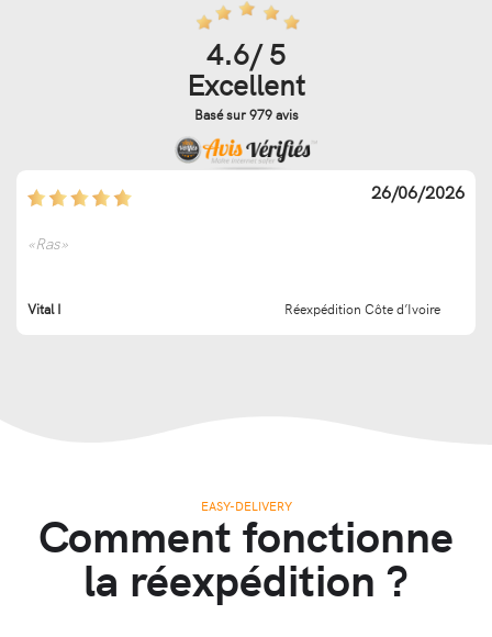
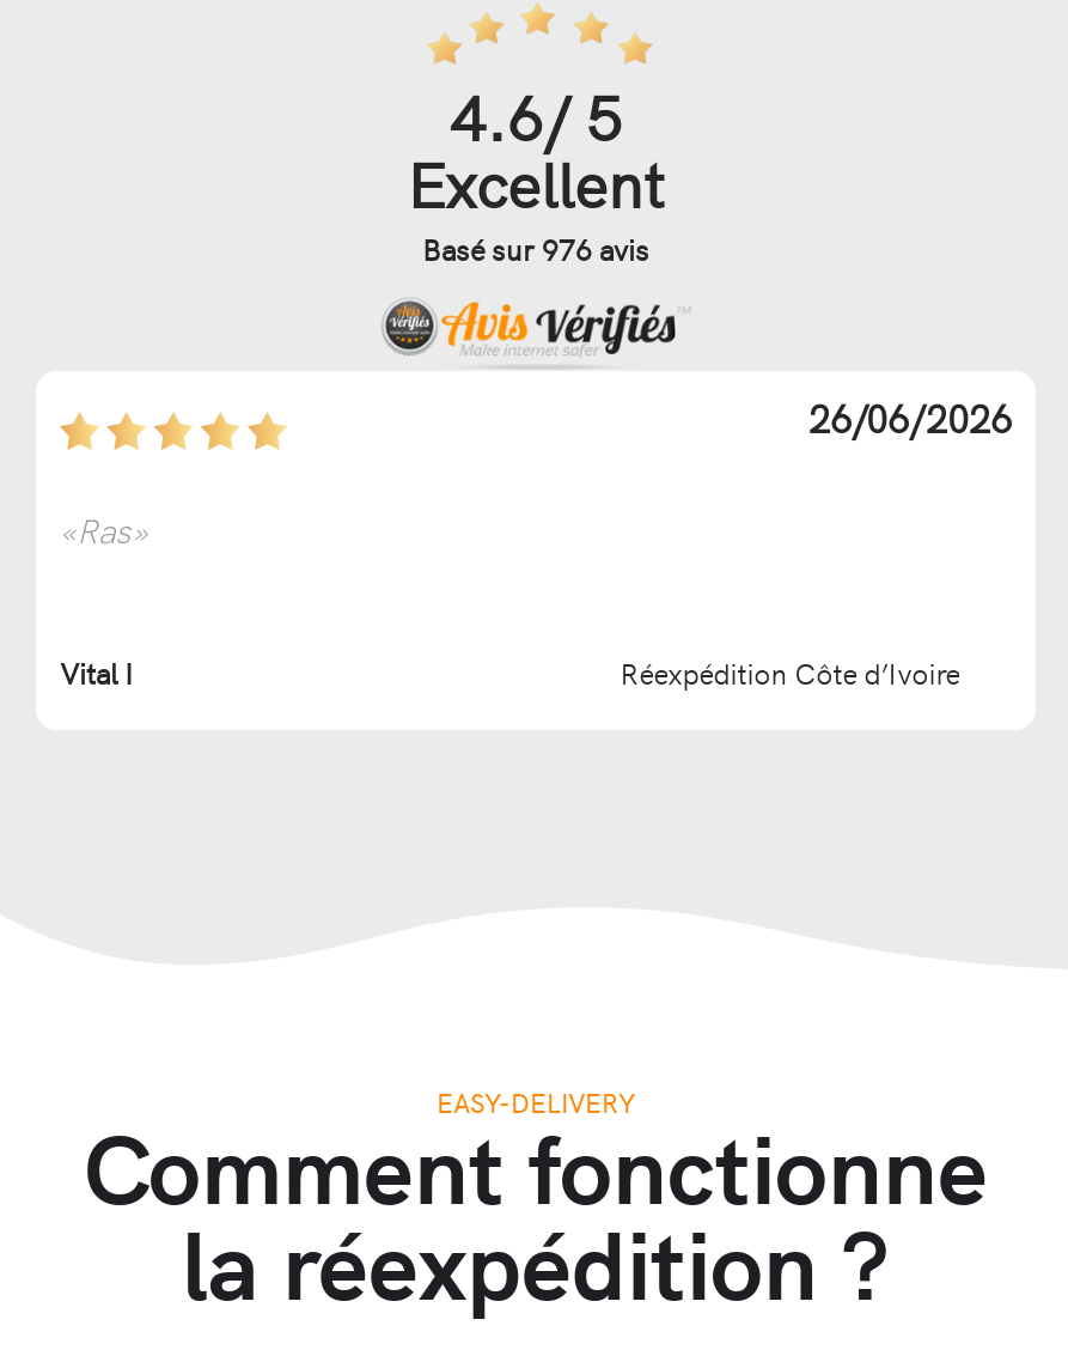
- Basé sur 979 avis
+ Basé sur 976 avis
